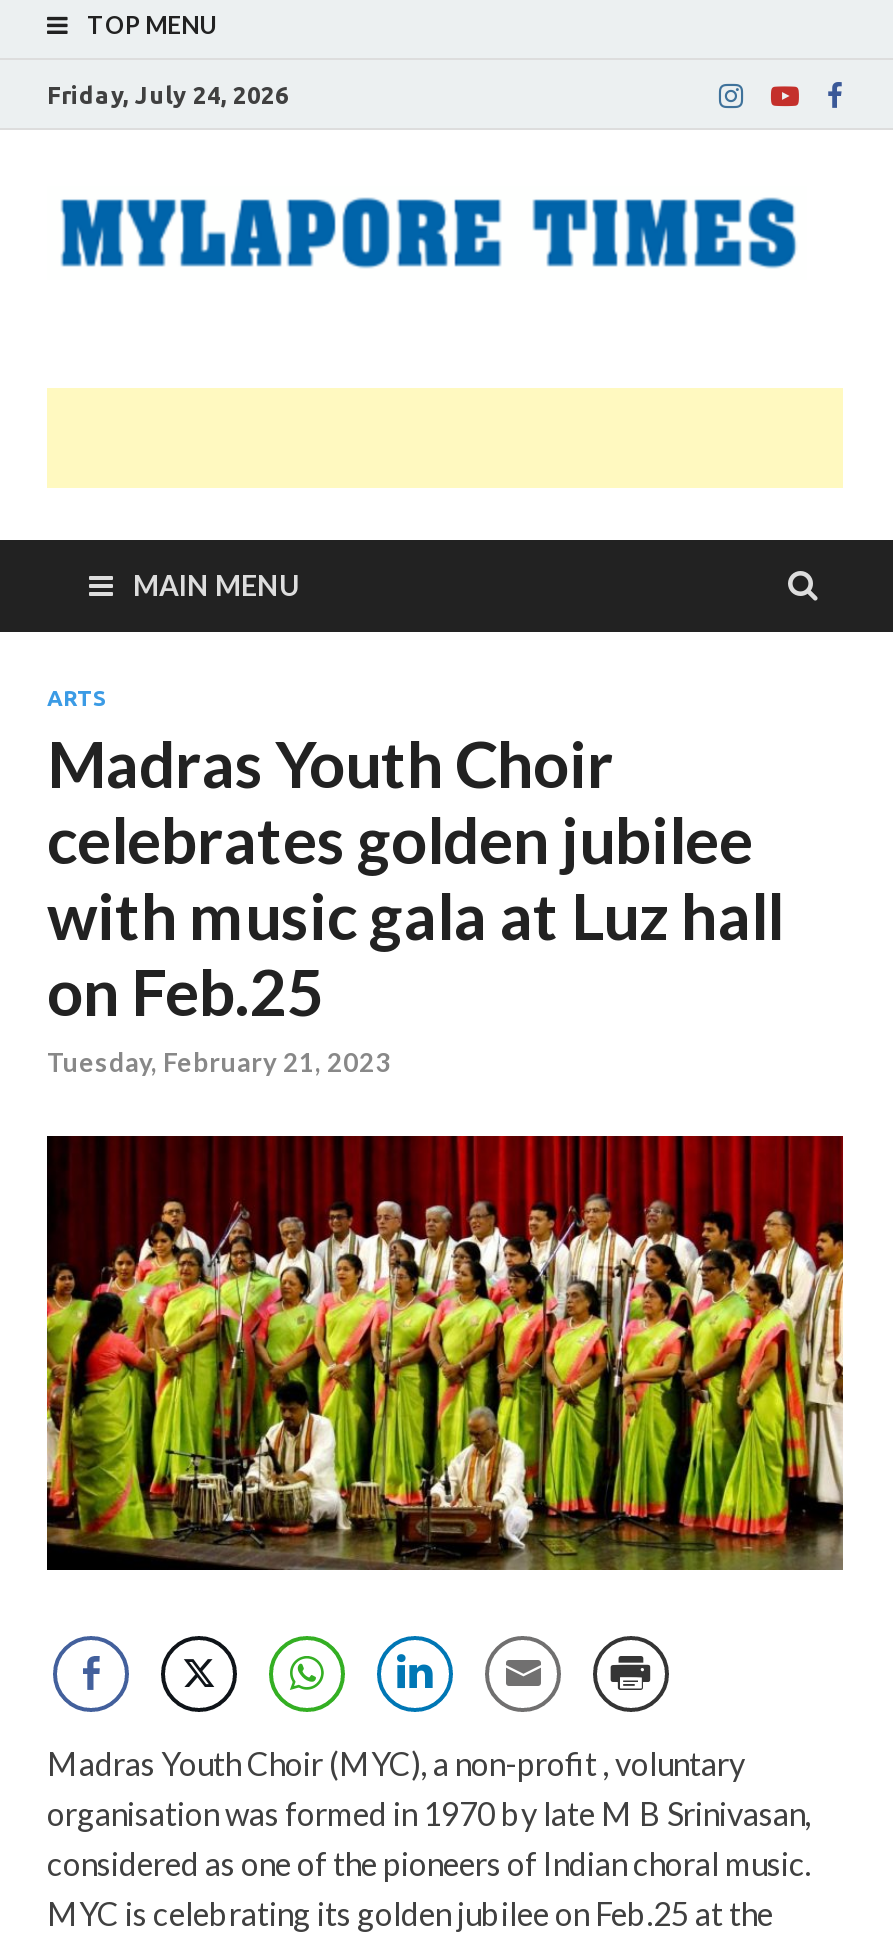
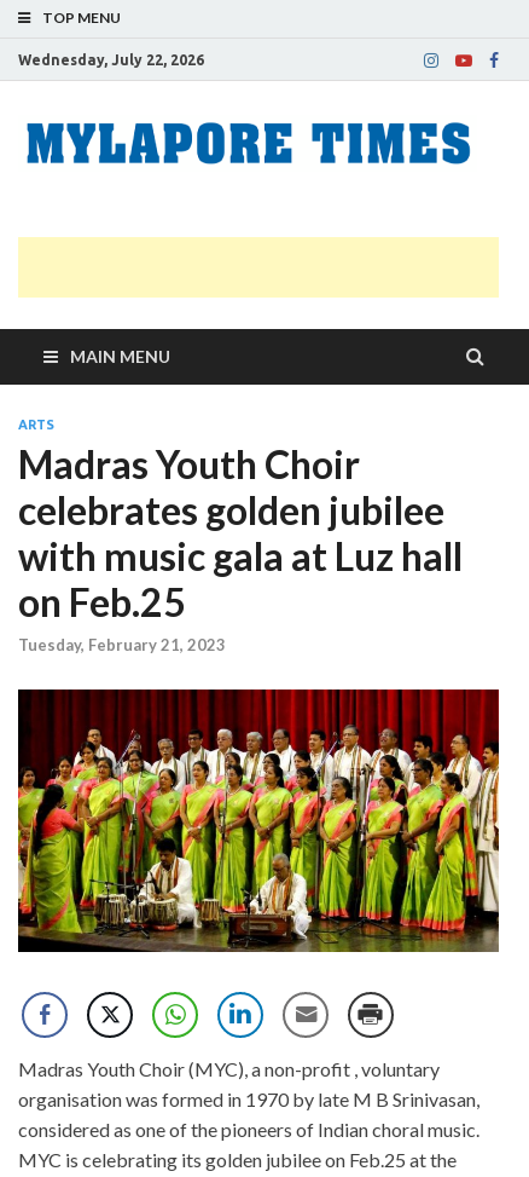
- Friday, July 24, 2026
+ Wednesday, July 22, 2026
